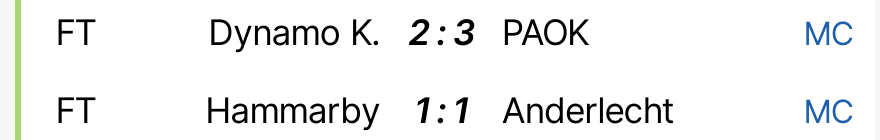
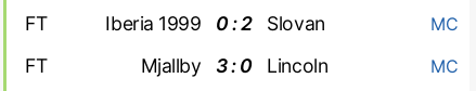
- Dynamo K.
- 2 : 3
- PAOK
+ Iberia 1999
+ 0 : 2
+ Slovan

- Hammarby
- 1 : 1
- Anderlecht
+ Mjallby
+ 3 : 0
+ Lincoln
